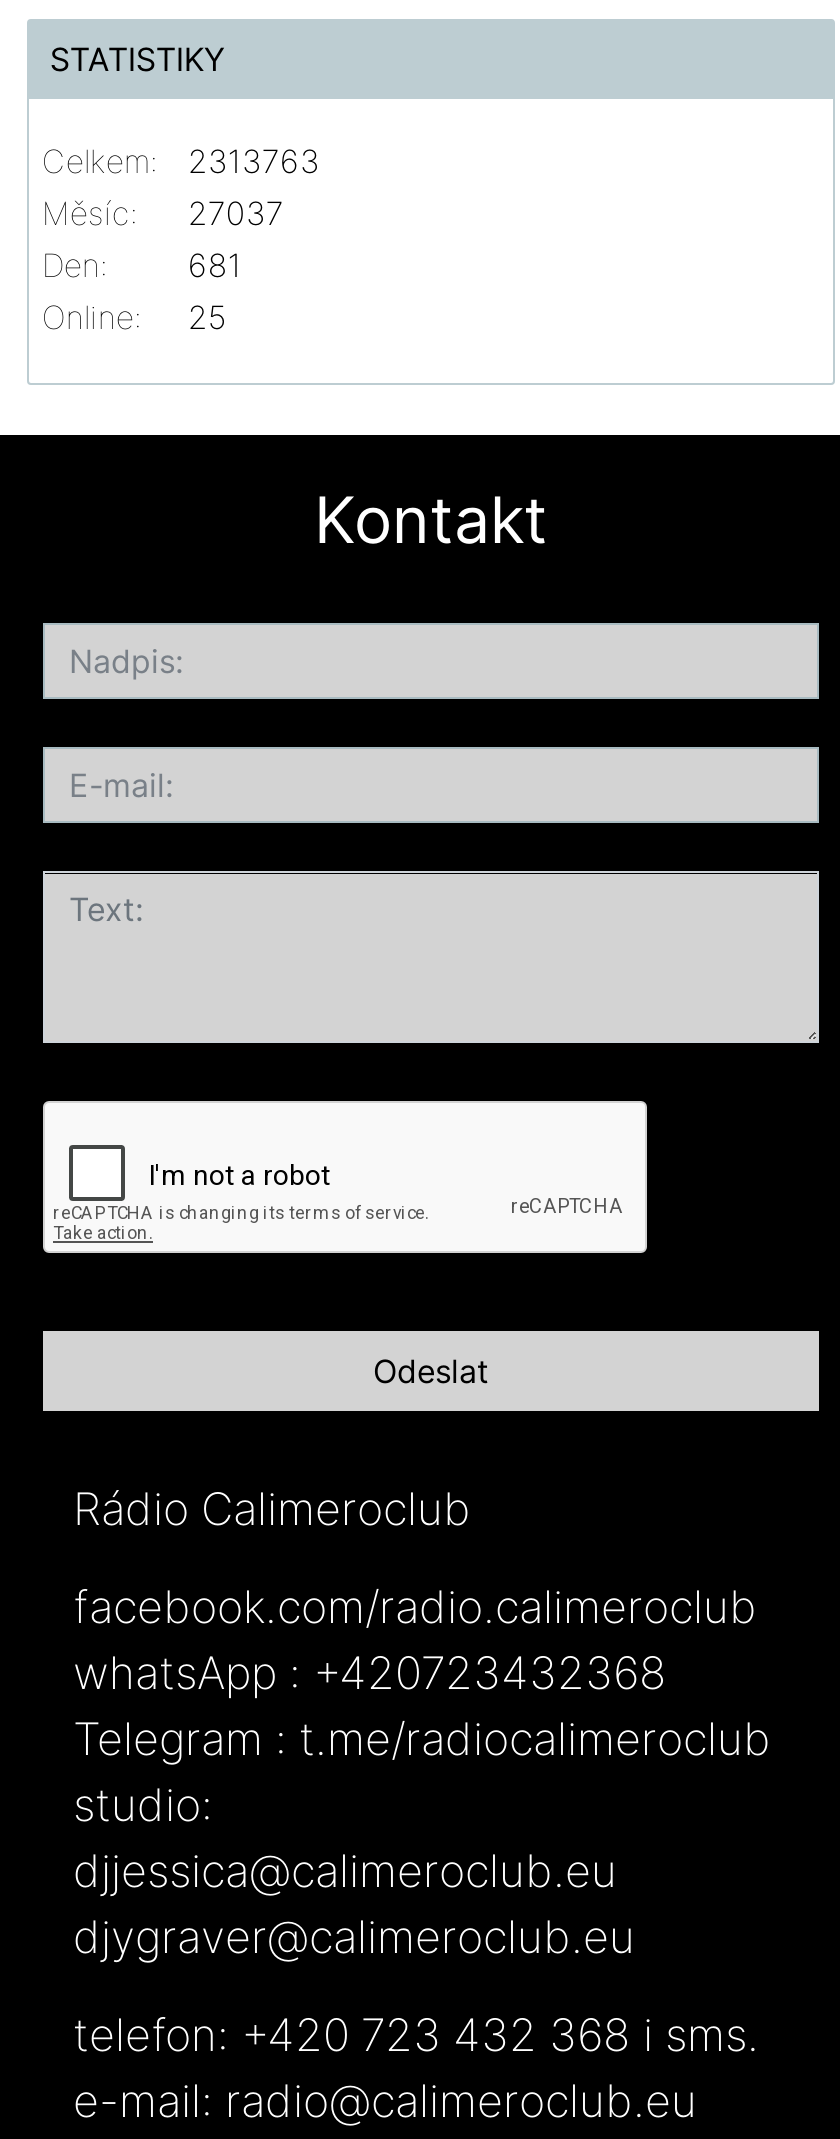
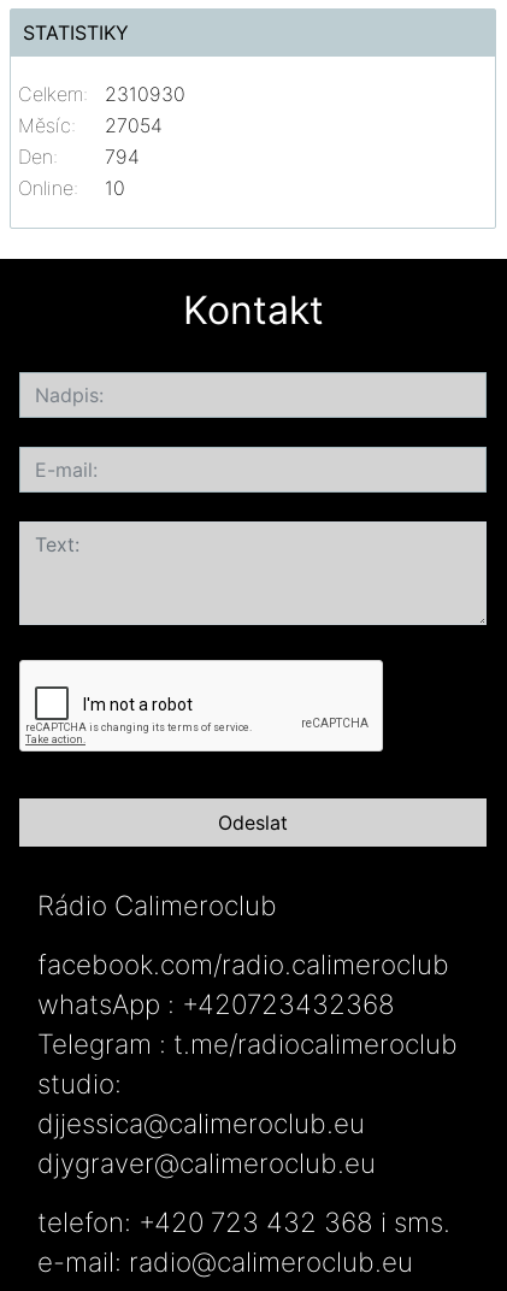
- Celkem: 2313763
+ Celkem: 2310930

- Měsíc: 27037
+ Měsíc: 27054

- 681
+ 794

- Online: 25
+ Online: 10
